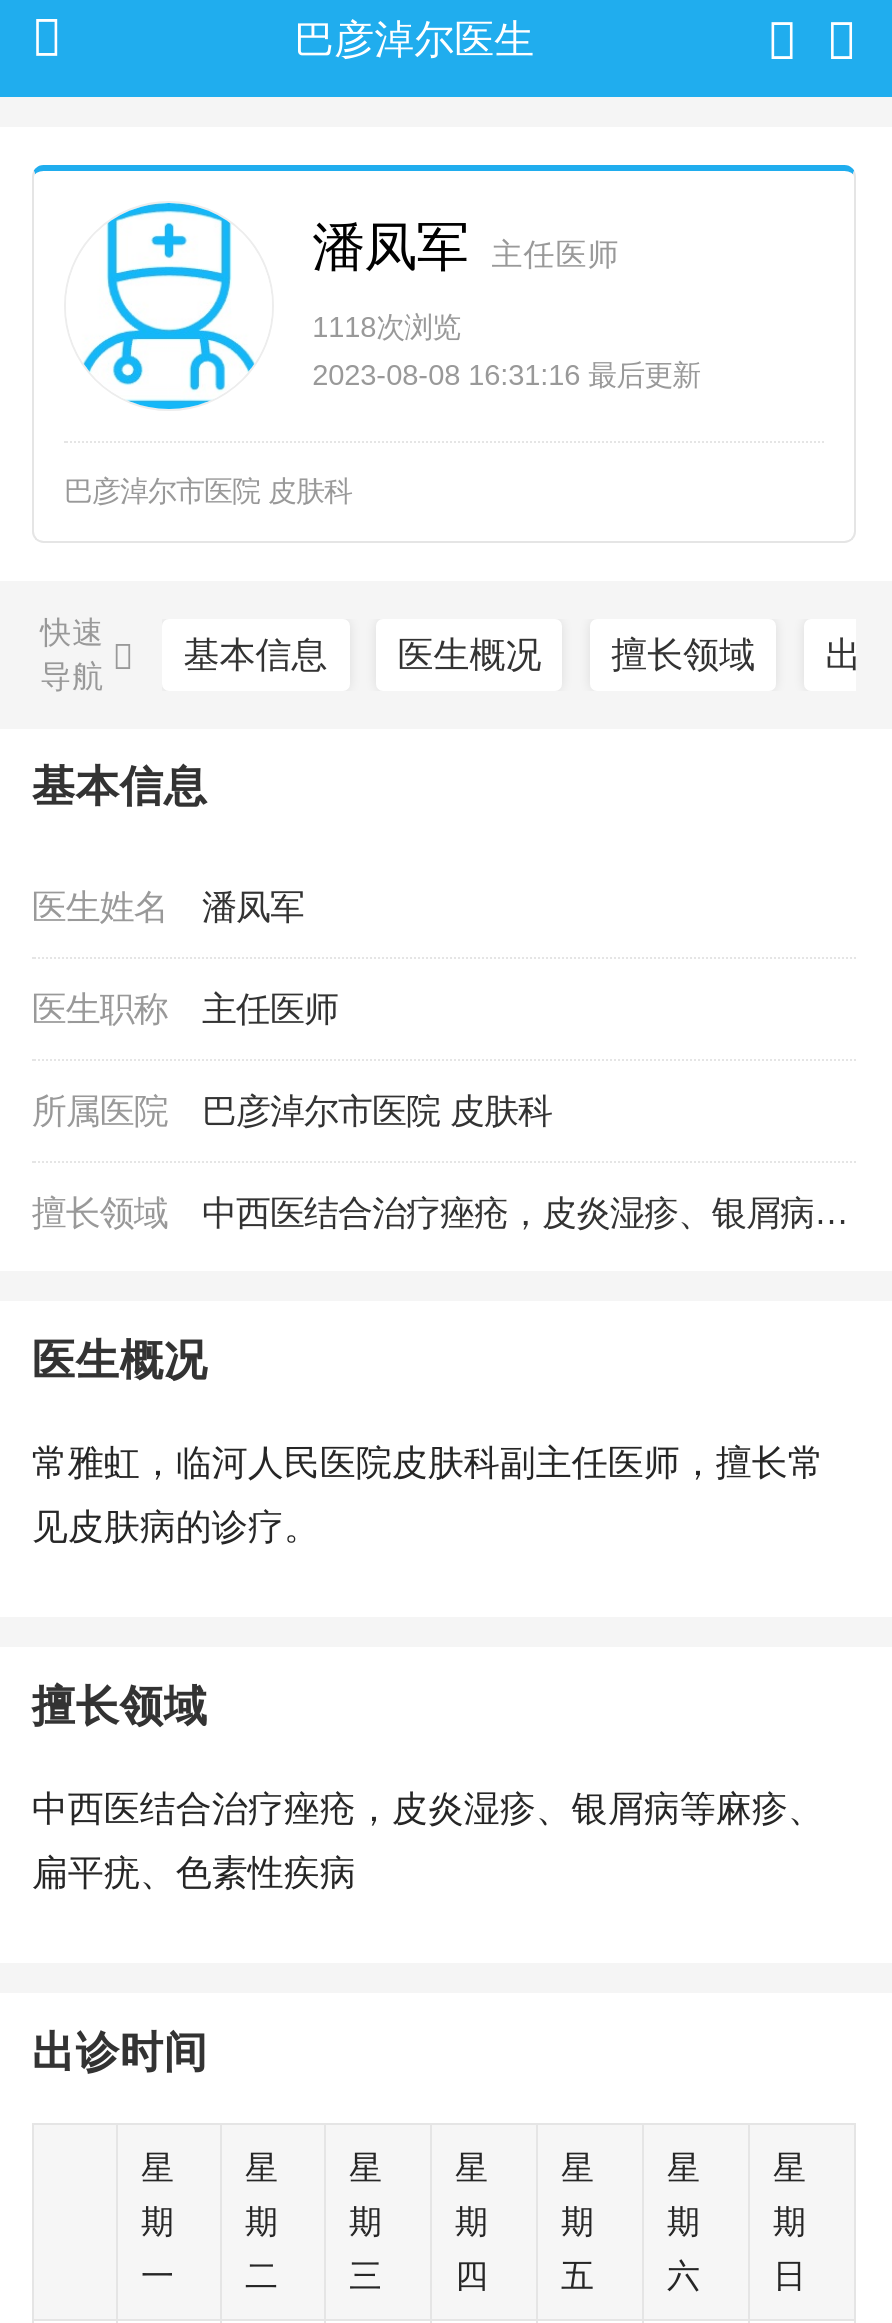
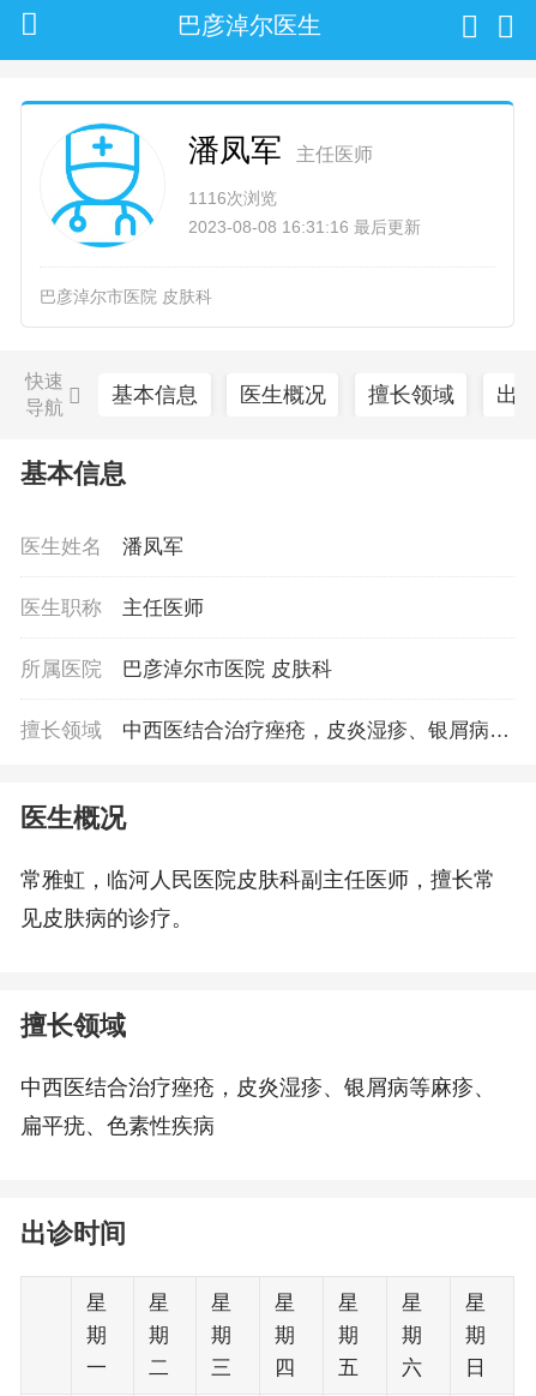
- 1118次浏览
+ 1116次浏览
